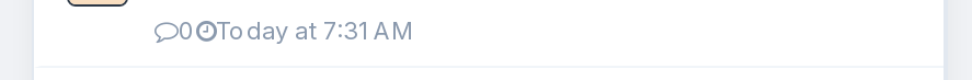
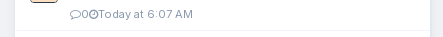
- 0 Today at 7:31 AM
+ 0 Today at 6:07 AM
